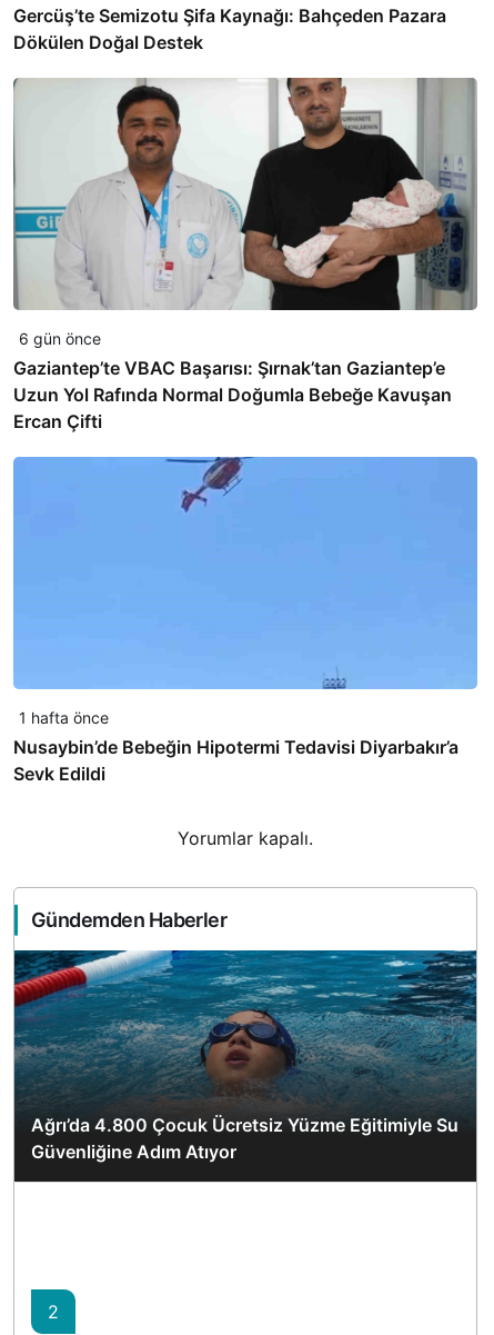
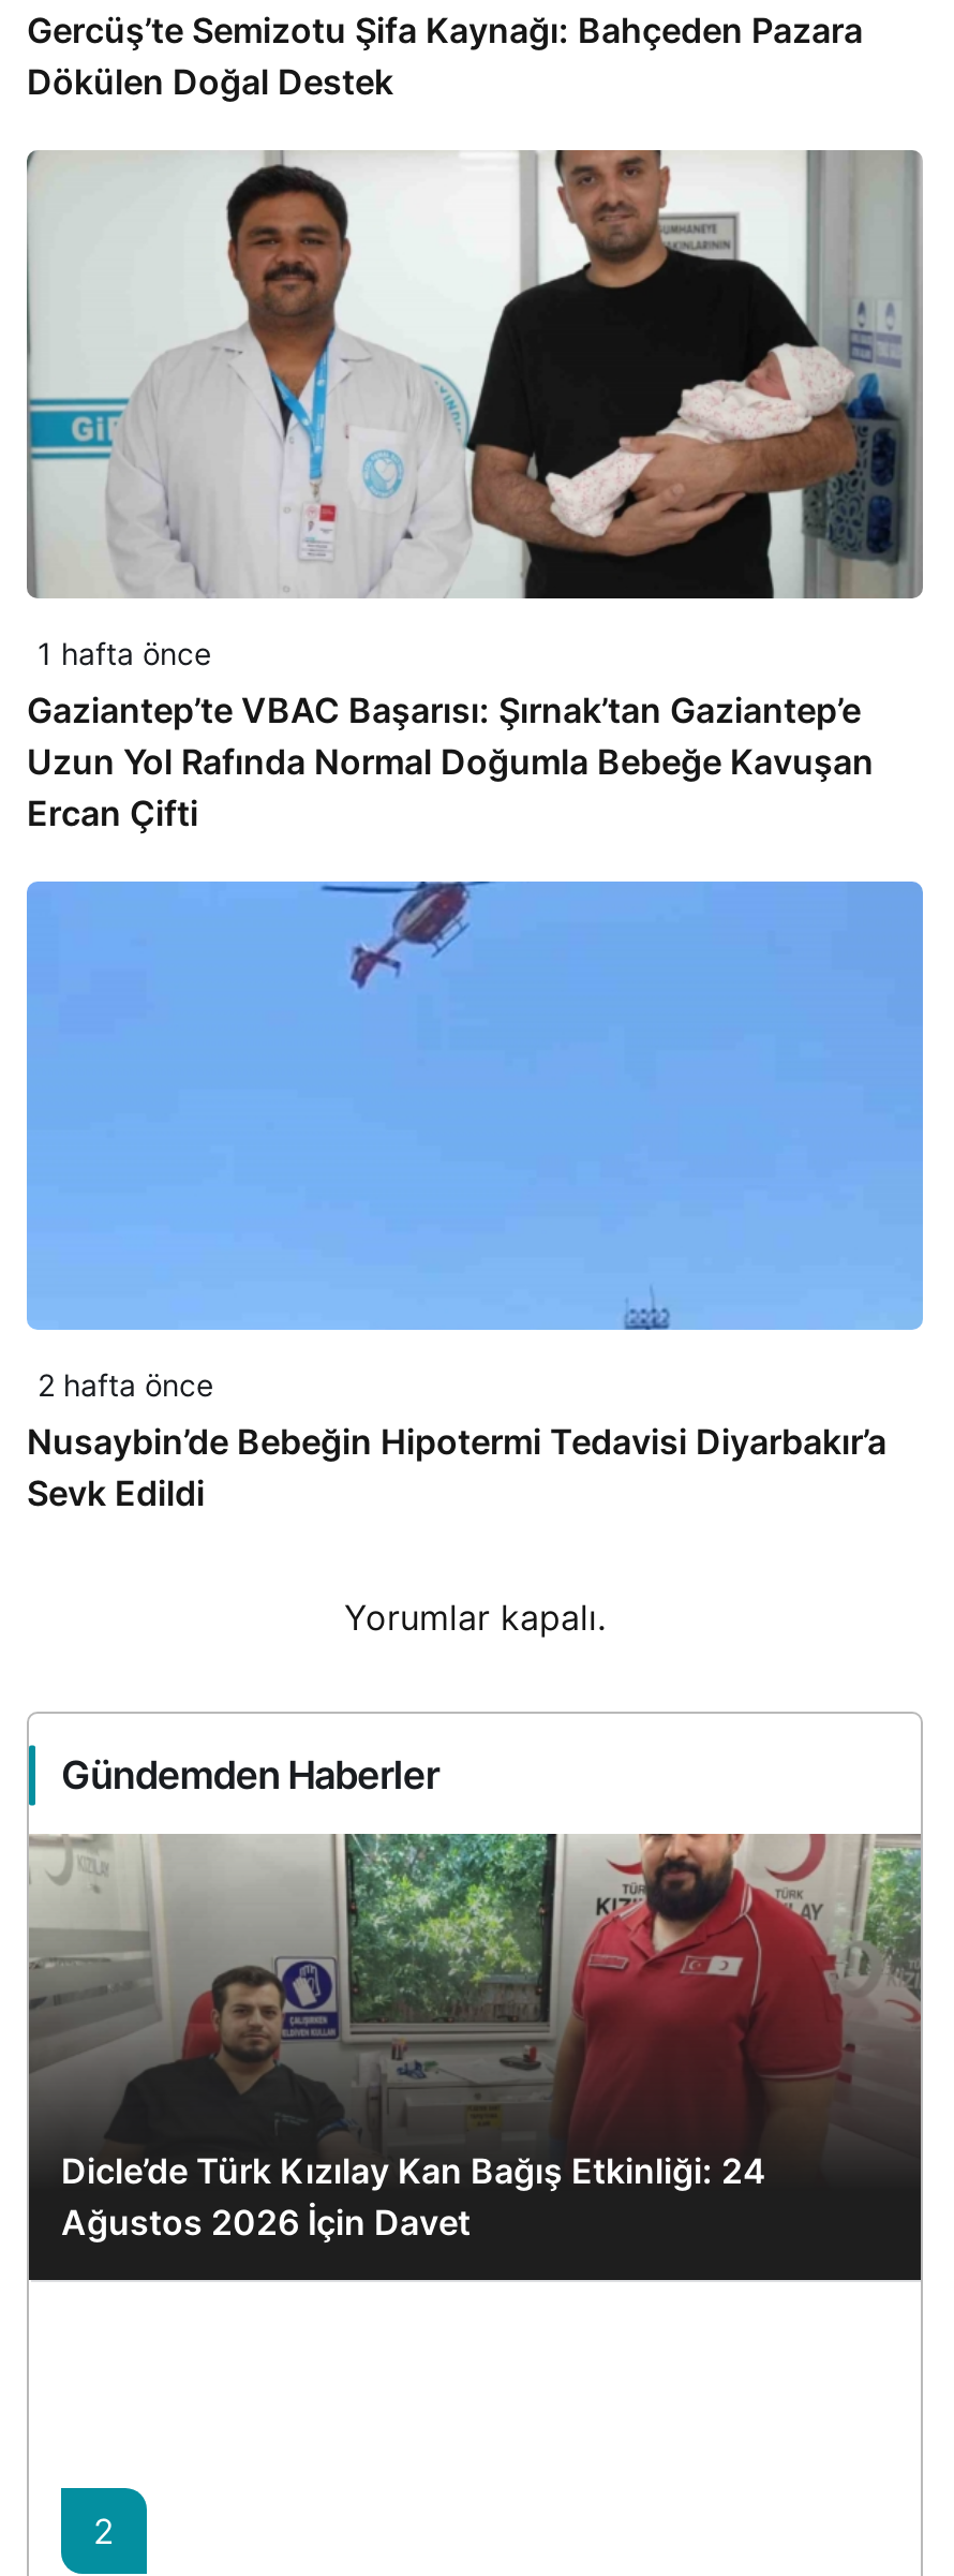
- 6 gün önce
+ 1 hafta önce

- 1 hafta önce
+ 2 hafta önce

- [image]
- Ağrı’da 4.800 Çocuk Ücretsiz Yüzme Eğitimiyle Su
- Güvenliğine Adım Atıyor
+ [image]
+ Dicle’de Türk Kızılay Kan Bağış Etkinliği: 24
+ Ağustos 2026 İçin Davet
